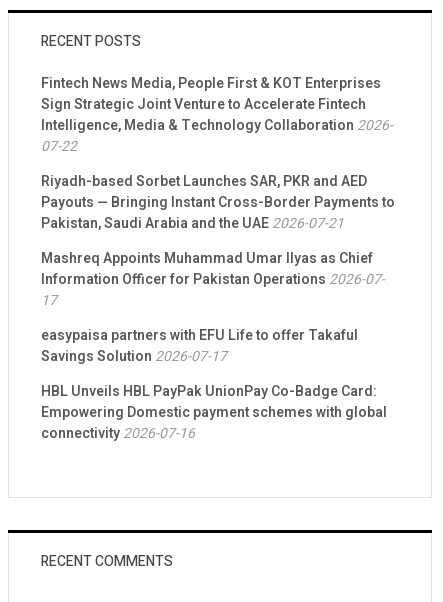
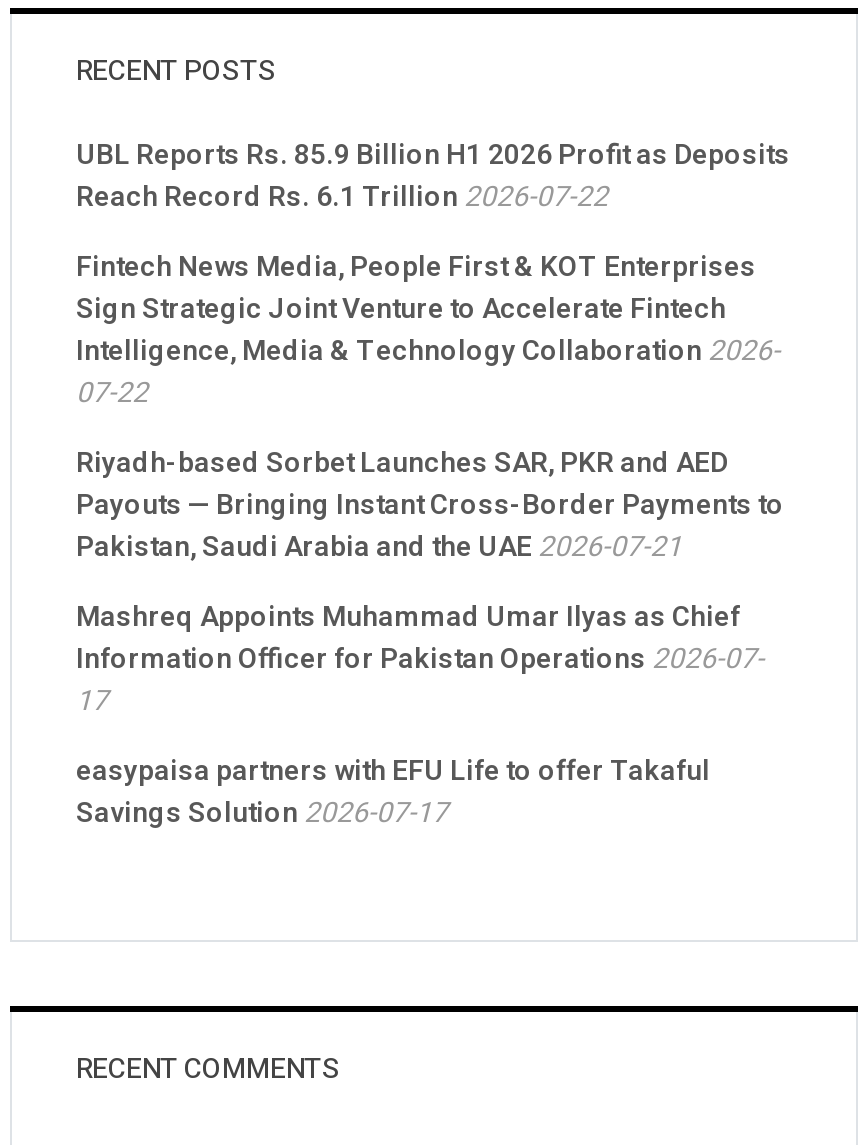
+ UBL Reports Rs. 85.9 Billion H1 2026 Profit as Deposits
+ Reach Record Rs. 6.1 Trillion 2026-07-22

moved down: Fintech News Media, People First & KOT Enterprises | Sign Strategic Joint Venture to Accelerate Fintech | Intelligence, Media & Technology Collaboration 2026- | ... | easypaisa partners with EFU Life to offer Takaful | Savings Solution 2026-07-17

- HBL Unveils HBL PayPak UnionPay Co-Badge Card:
- Empowering Domestic payment schemes with global
- connectivity 2026-07-16
